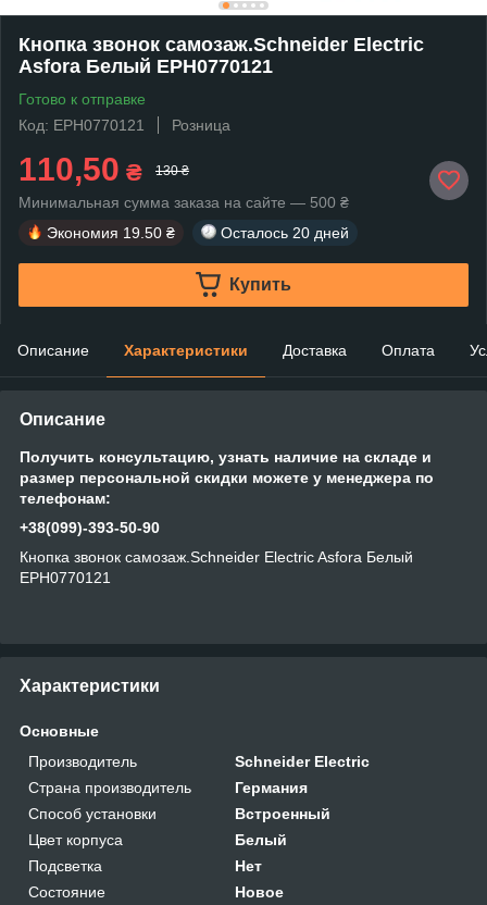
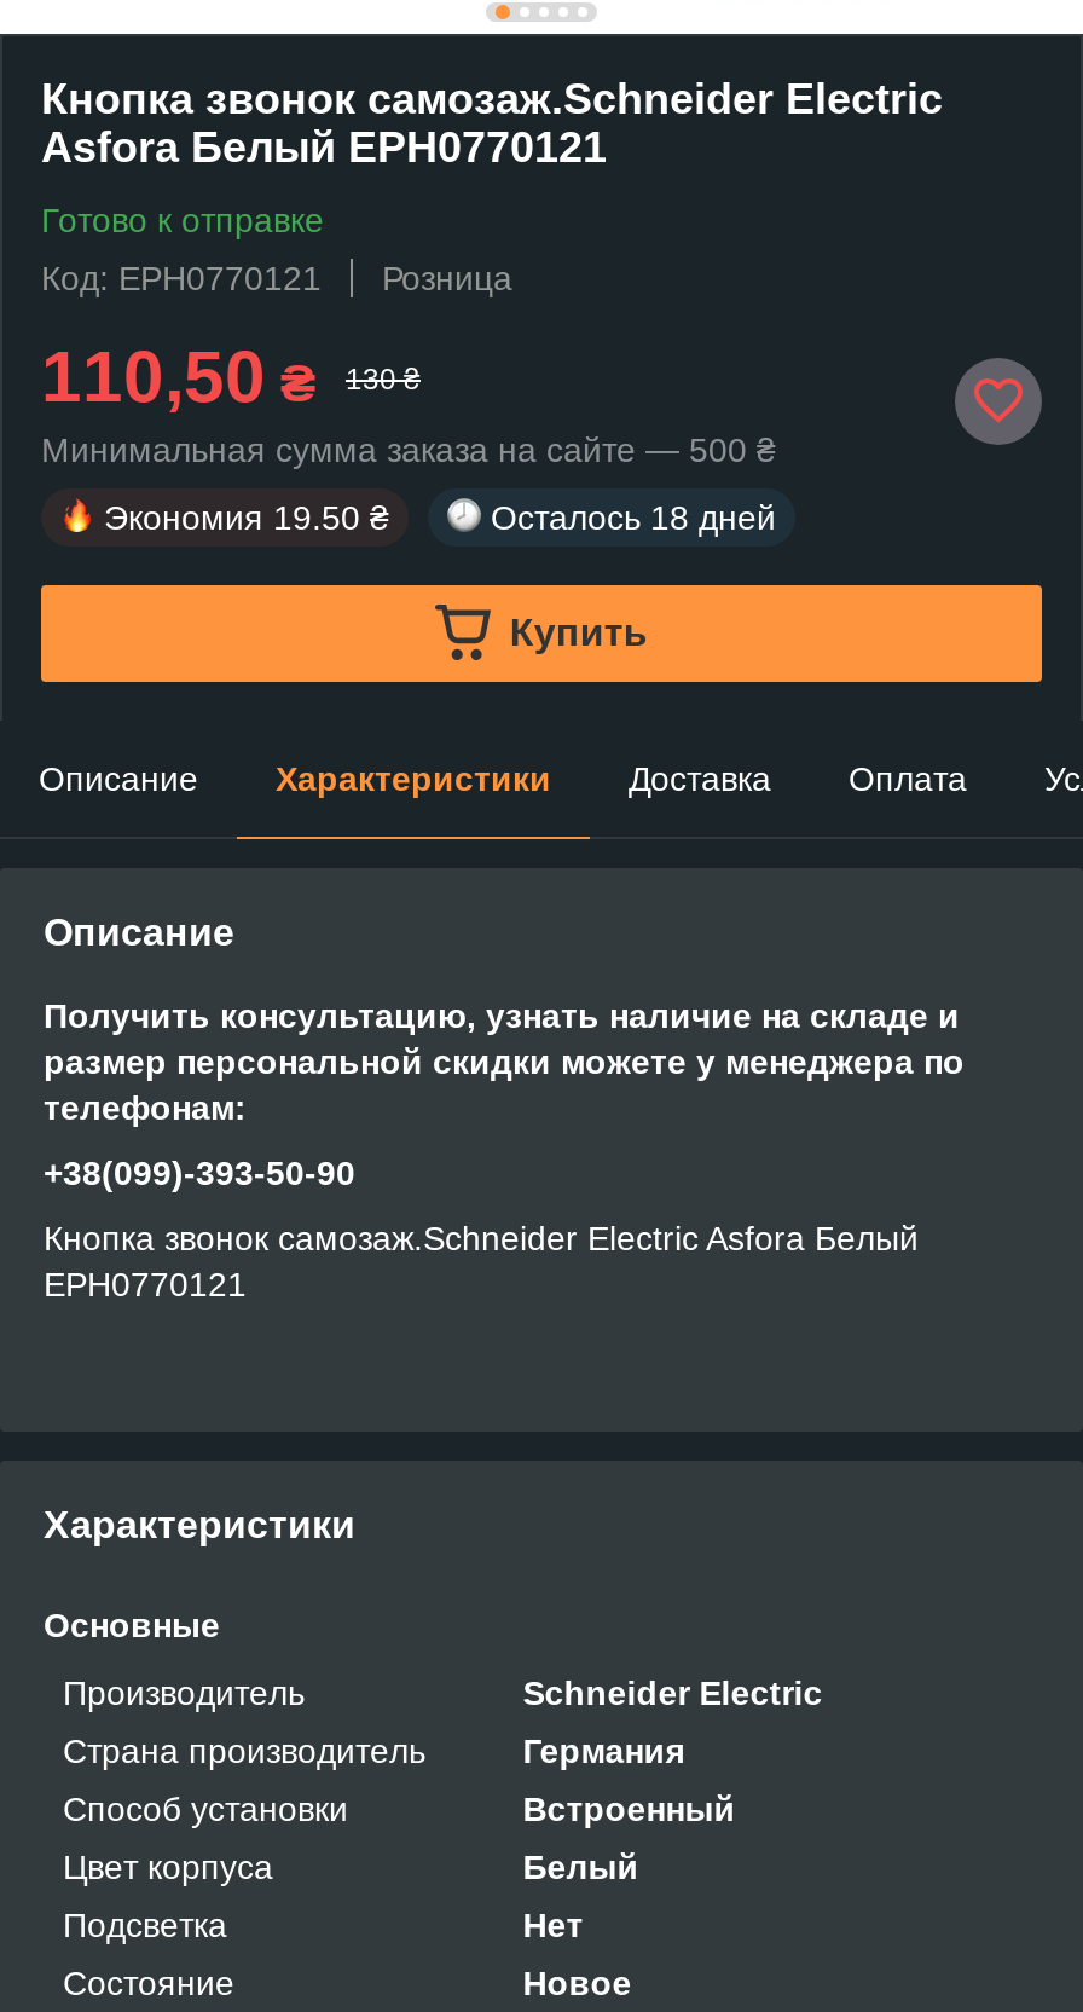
- Осталось 20 дней
+ Осталось 18 дней
